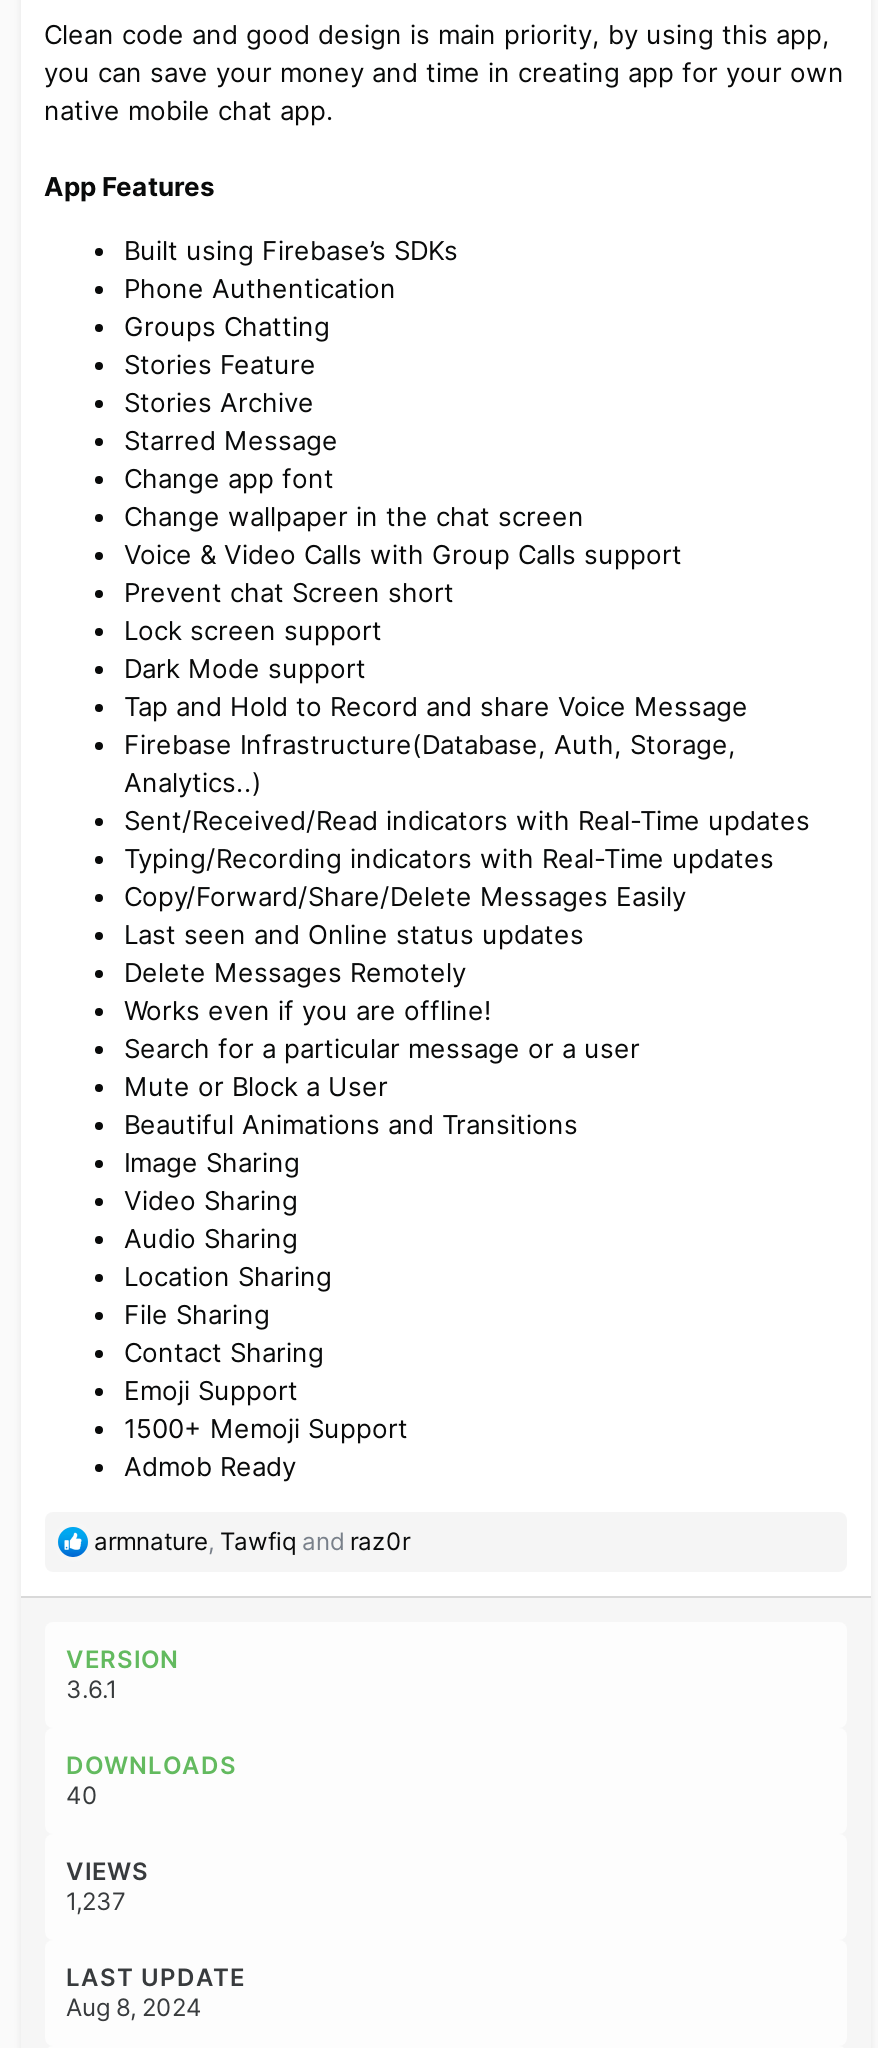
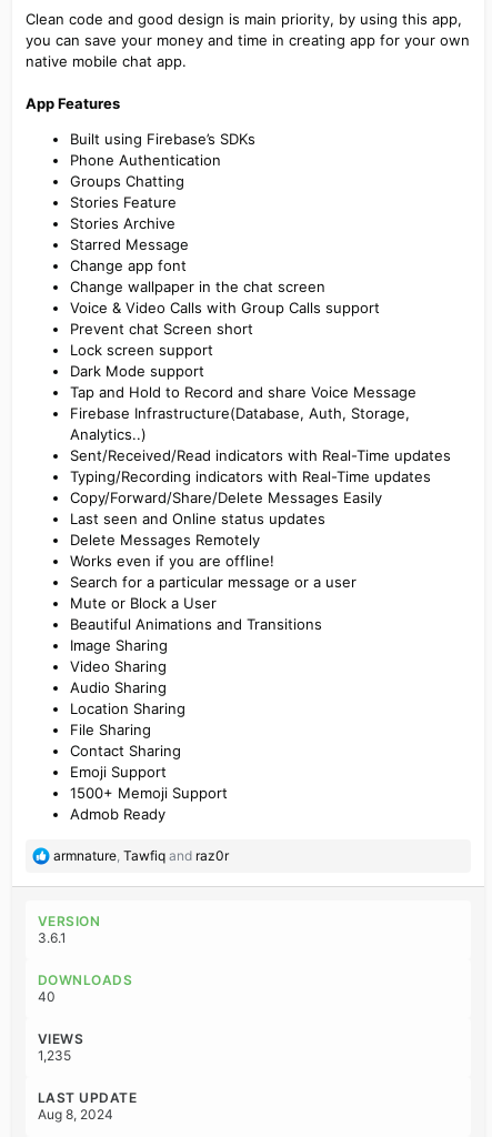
- 1,237
+ 1,235
